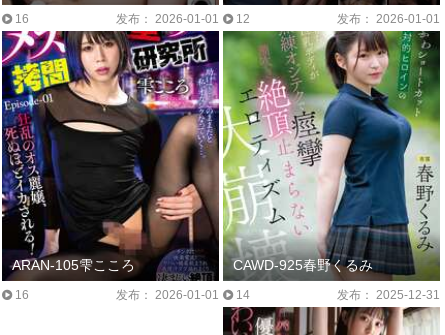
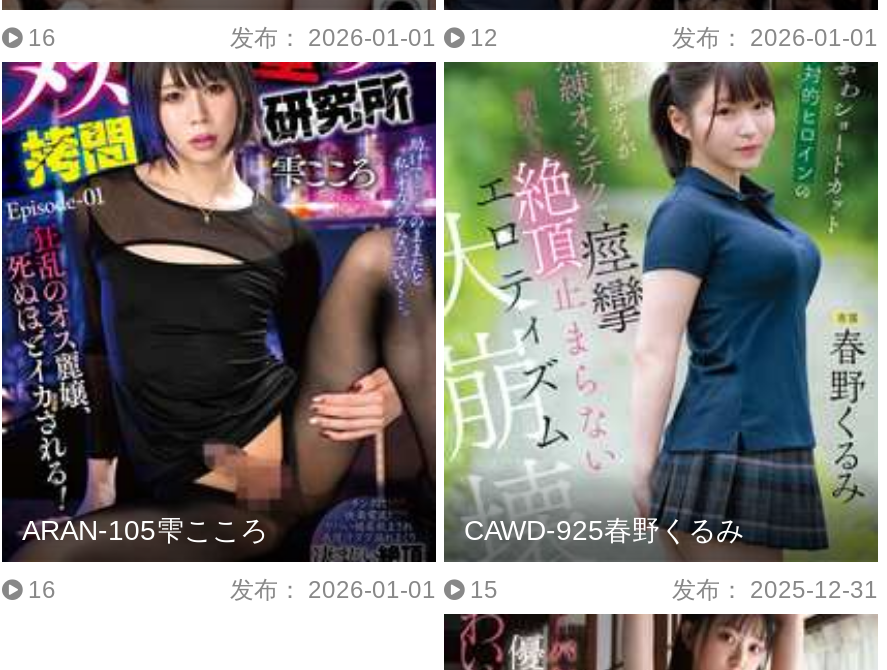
- 发布： 2026-01-01 14
+ 发布： 2026-01-01 15
